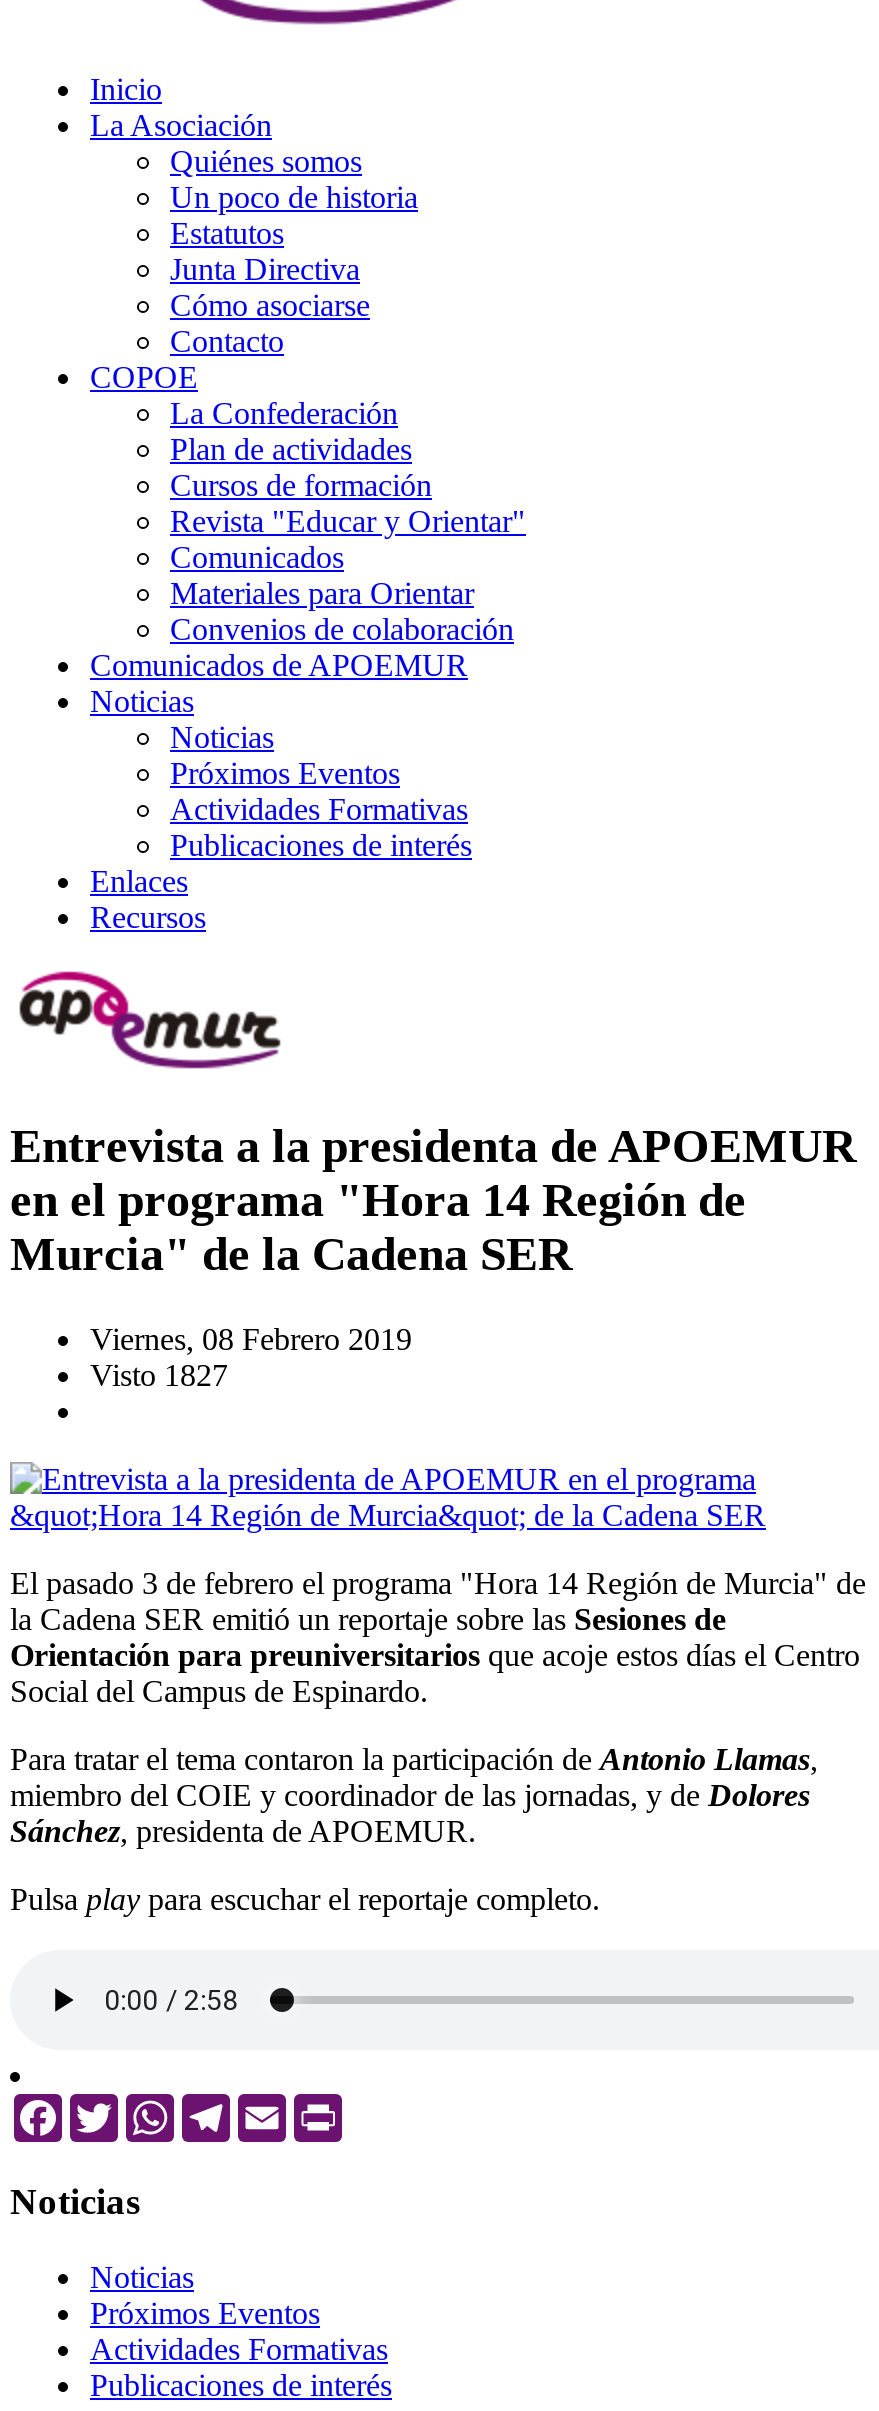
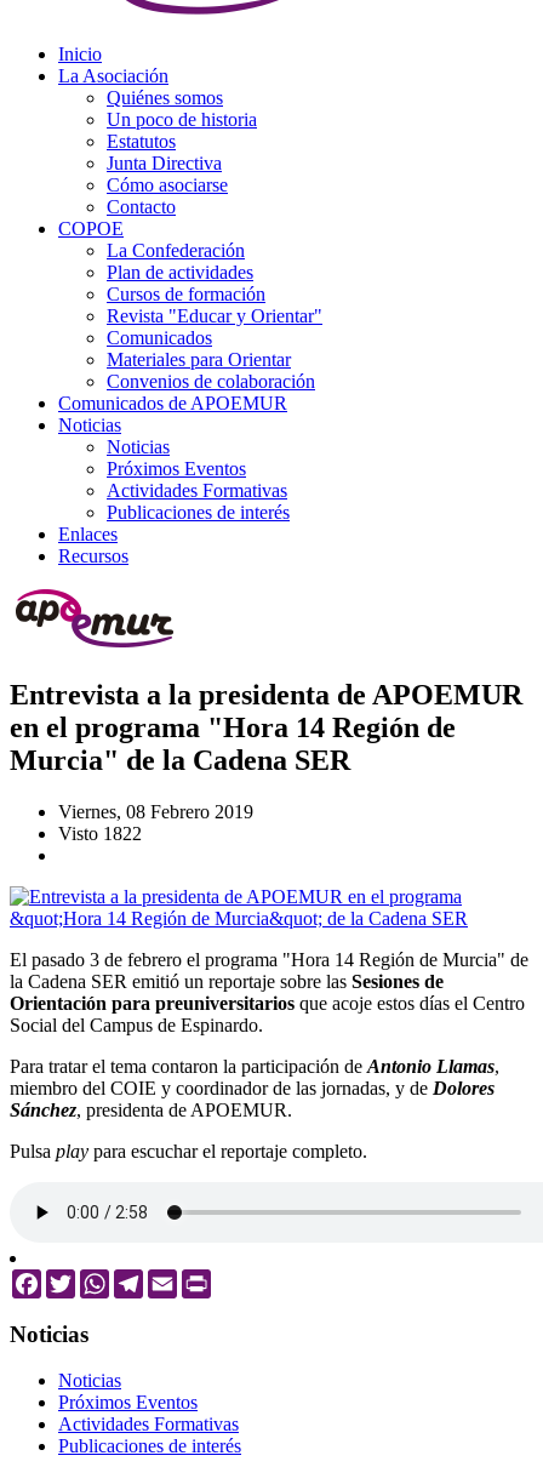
- Visto 1827
+ Visto 1822
